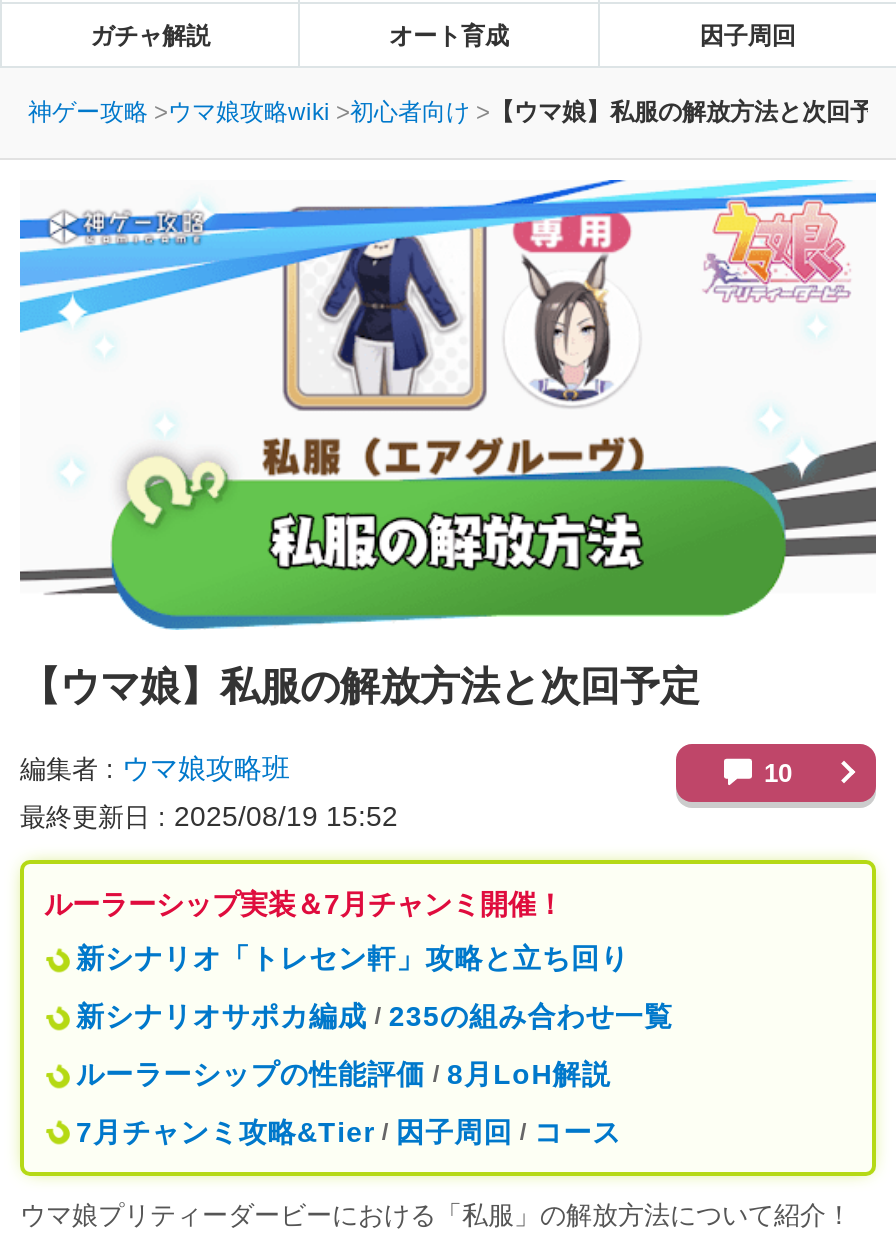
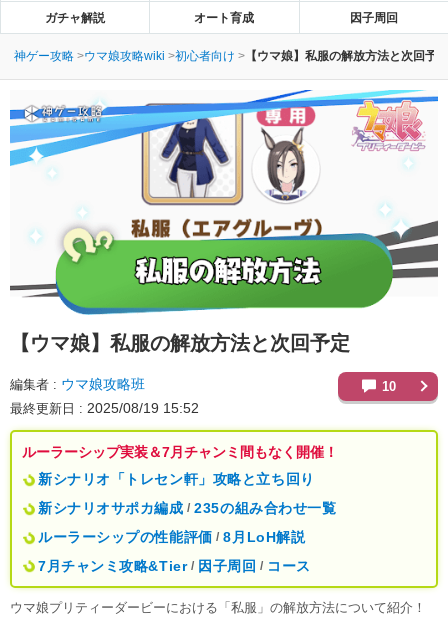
- ルーラーシップ実装＆7月チャンミ開催！
+ ルーラーシップ実装＆7月チャンミ間もなく開催！
